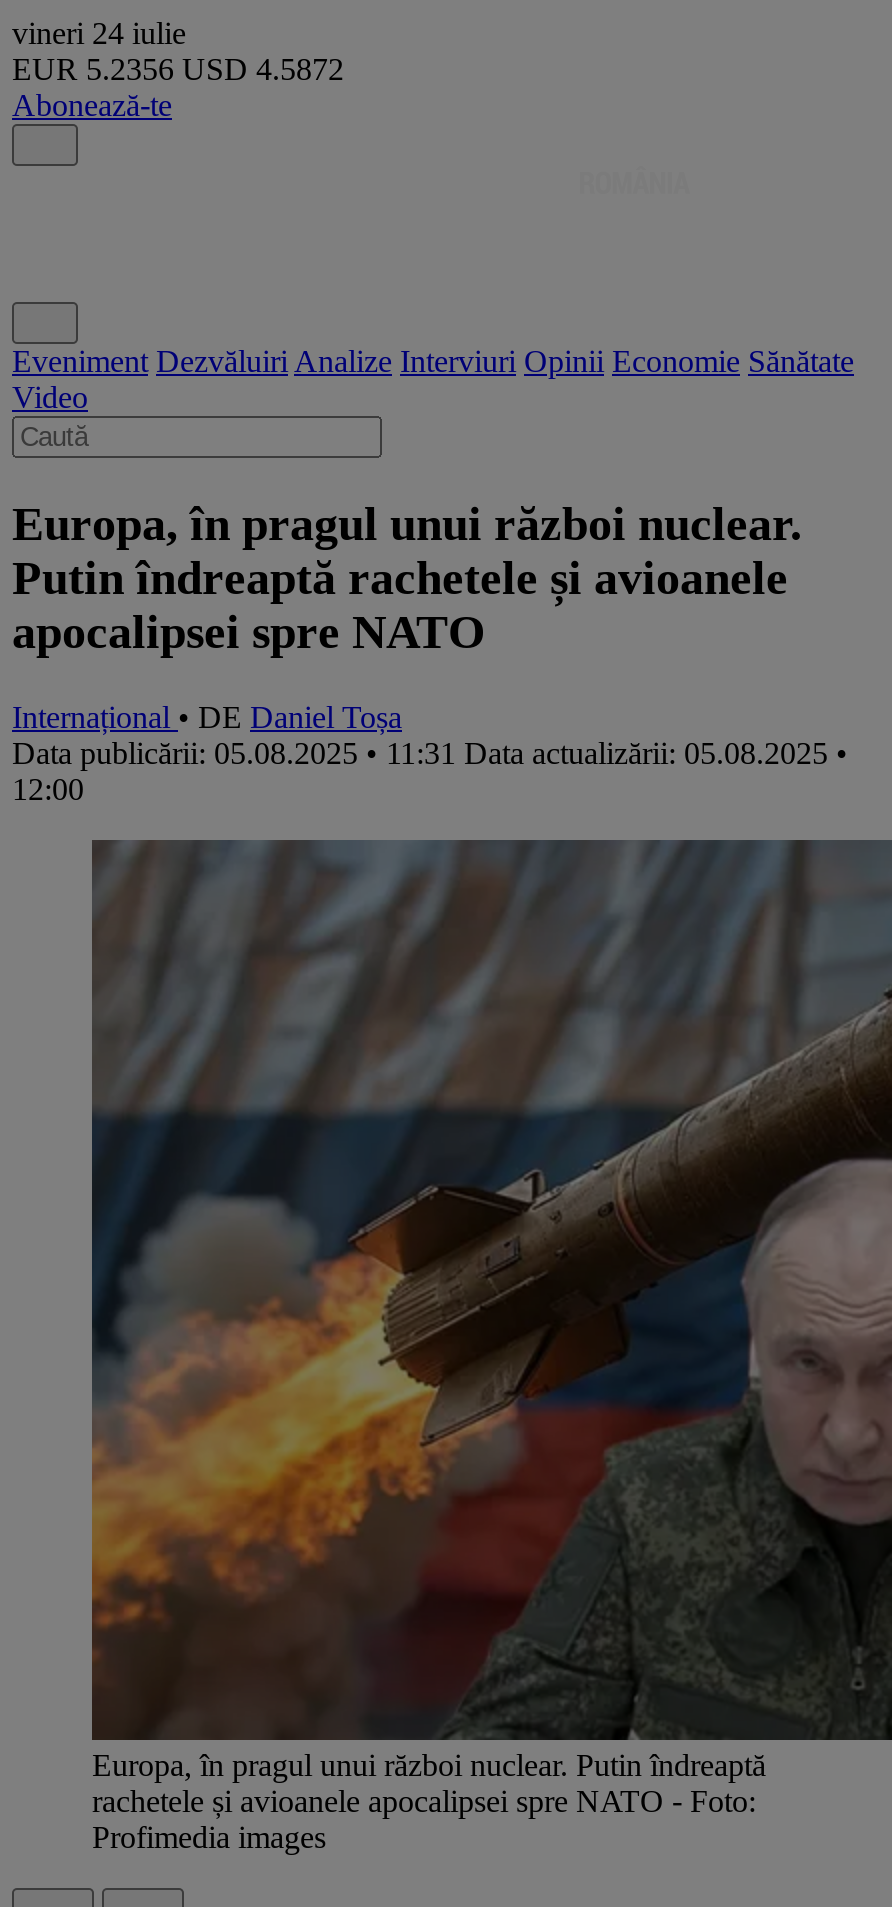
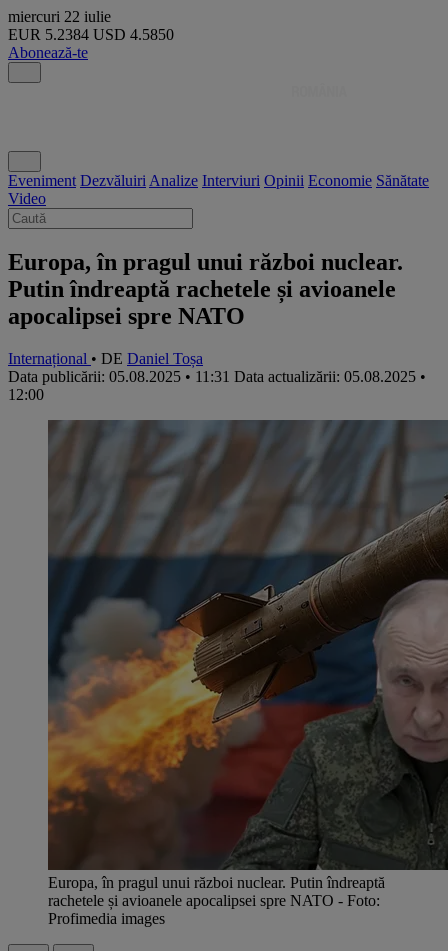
- vineri 24 iulie
+ miercuri 22 iulie

- EUR 5.2356 USD 4.5872
+ EUR 5.2384 USD 4.5850
